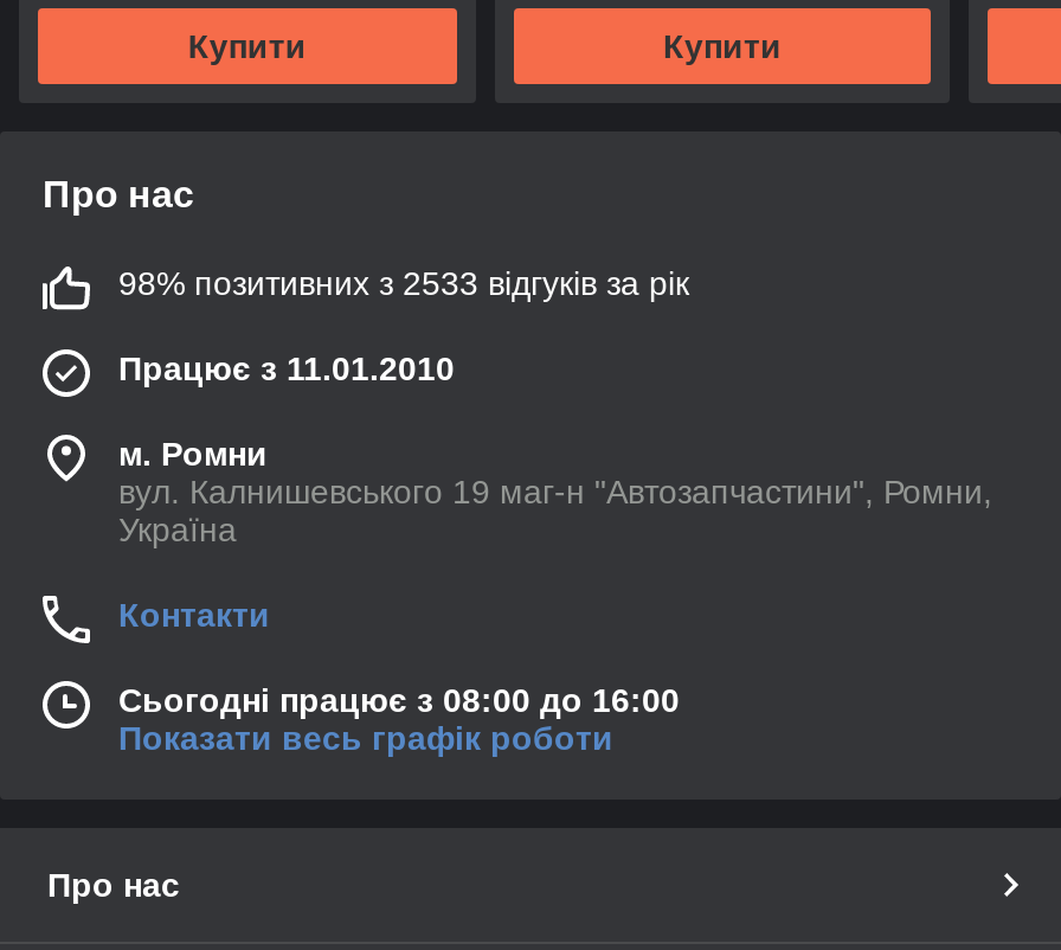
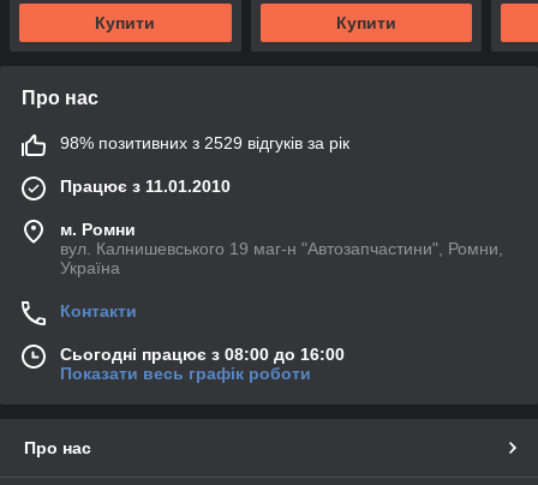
- 98% позитивних з 2533 відгуків за рік
+ 98% позитивних з 2529 відгуків за рік
